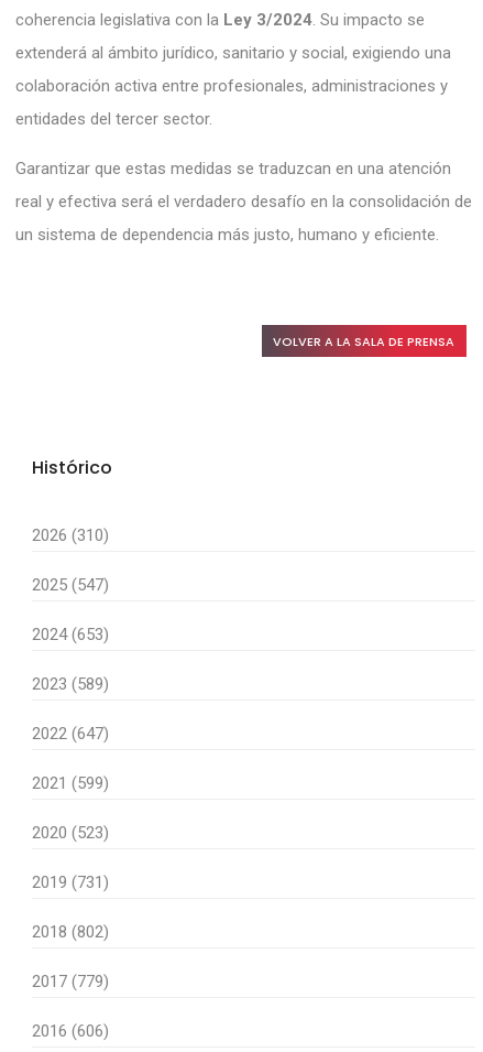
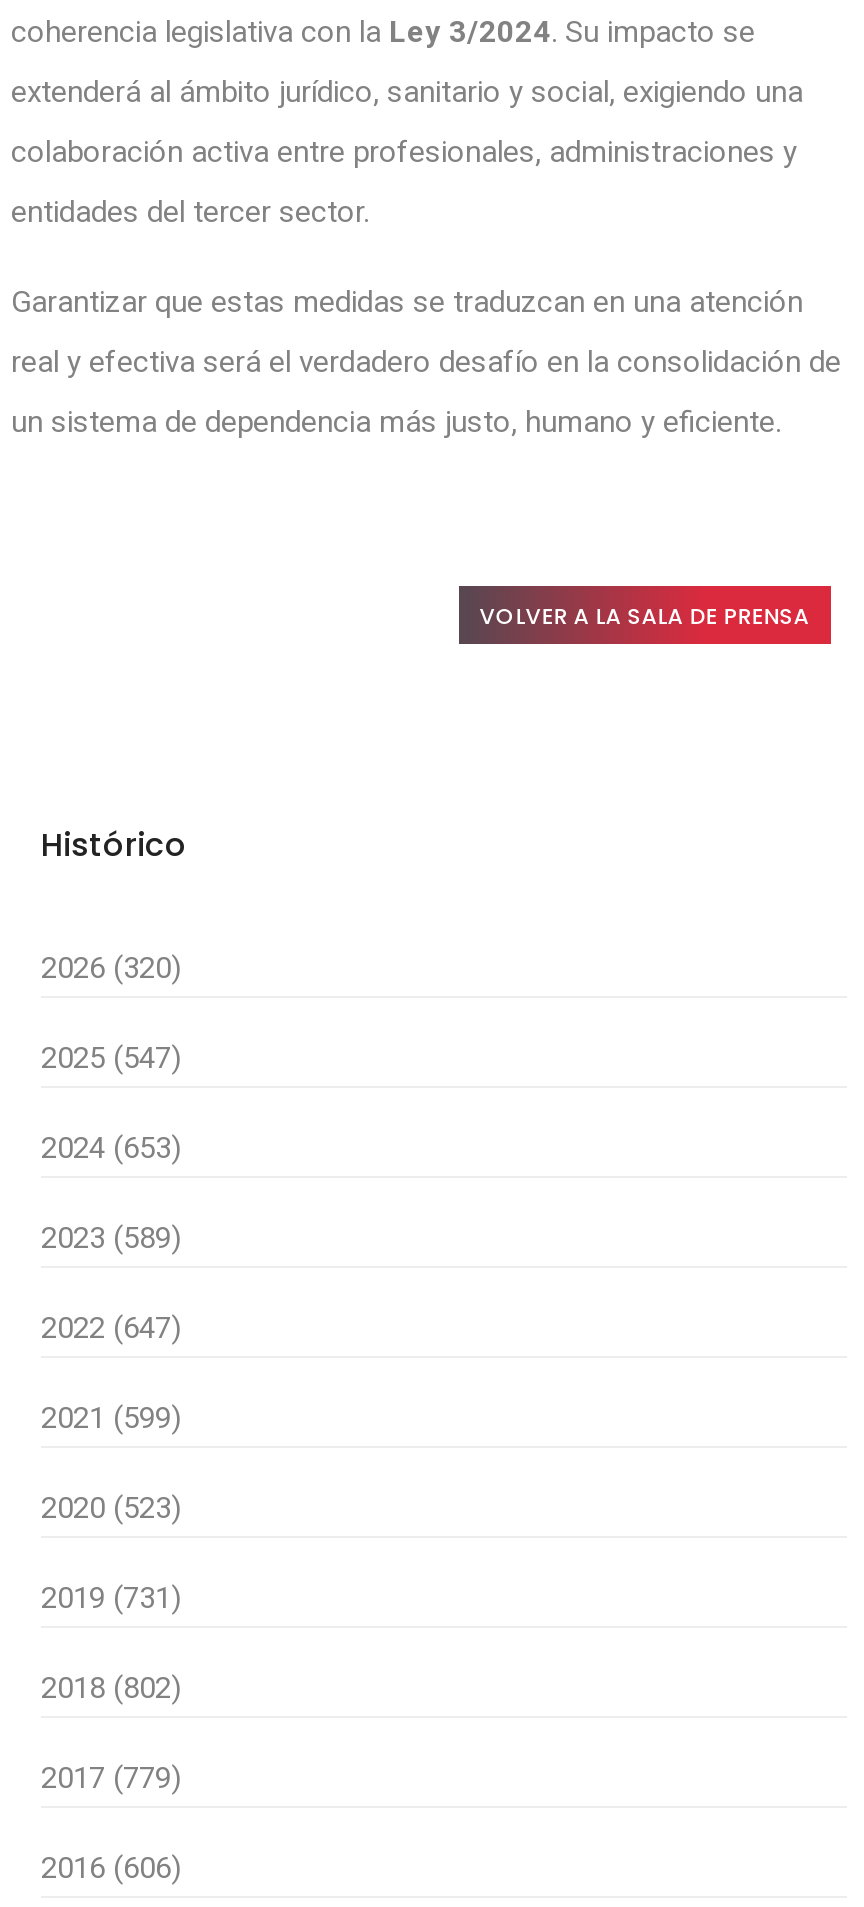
- 2026 (310)
+ 2026 (320)
